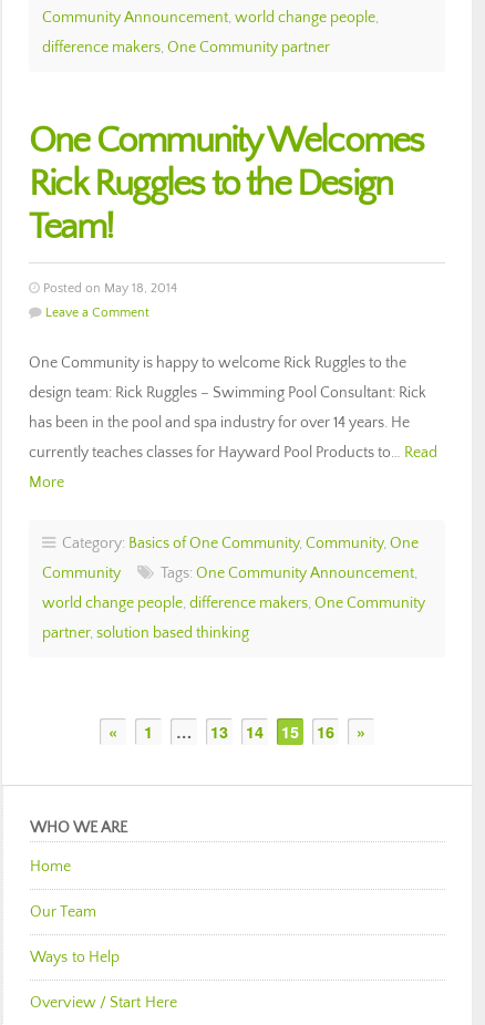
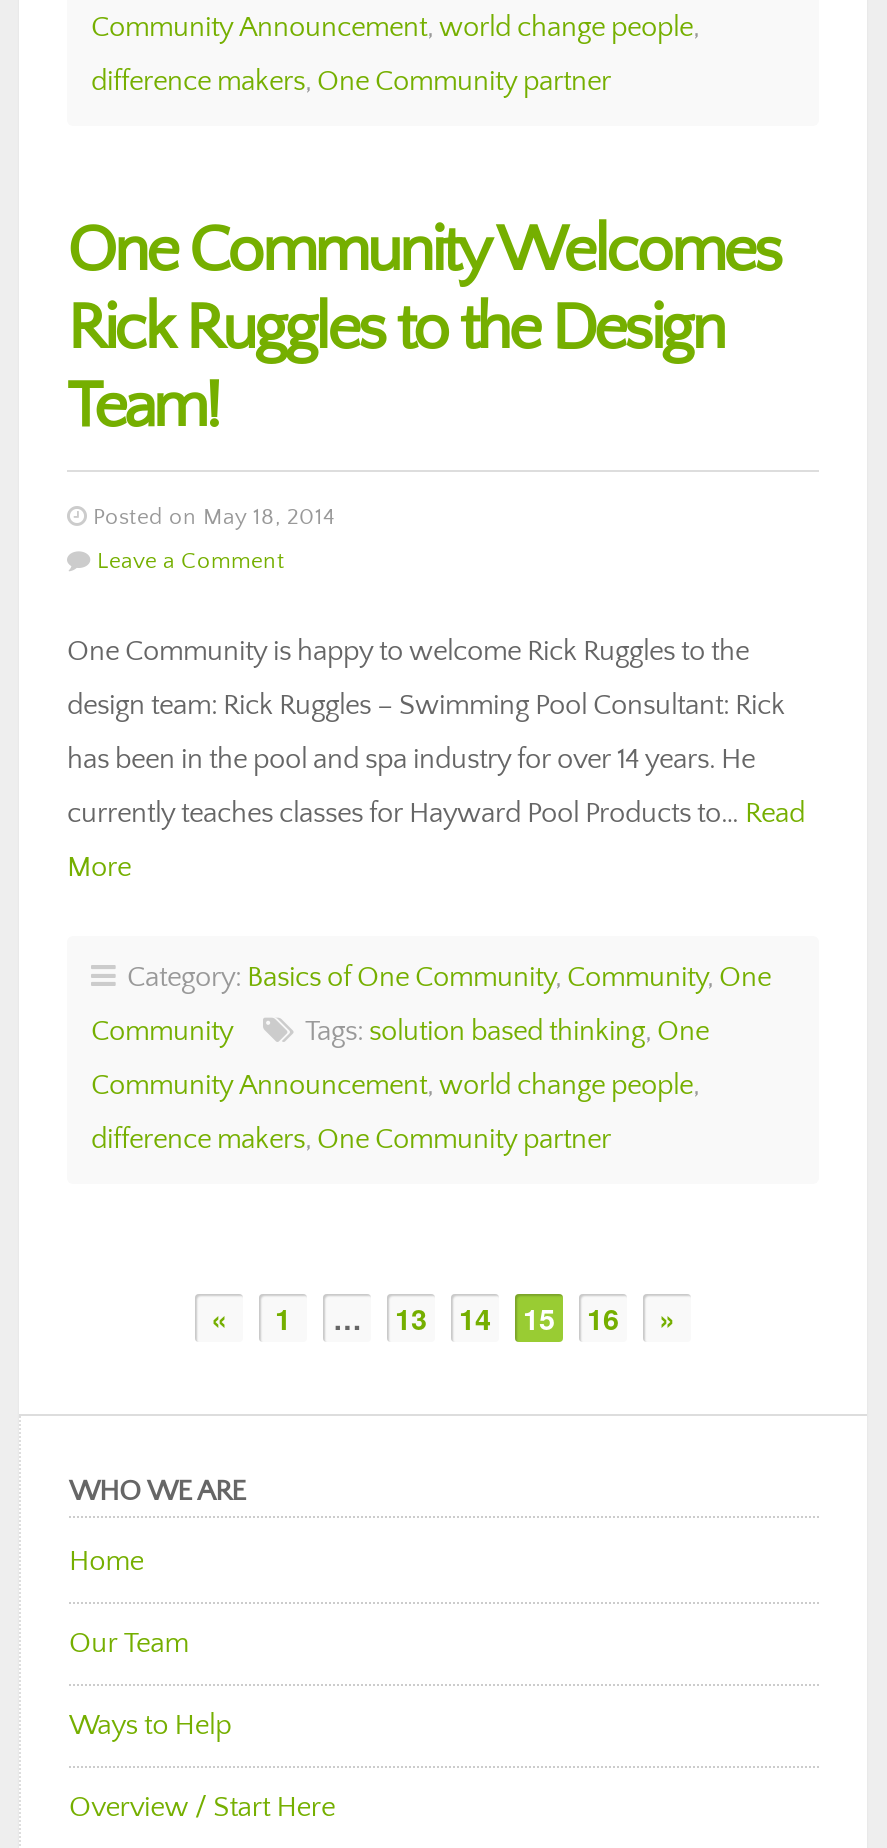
- Tags: One Community Announcement,
+ Tags: solution based thinking, One

- world change people, difference makers, One Community
+ Community Announcement, world change people,

- partner, solution based thinking
+ difference makers, One Community partner
